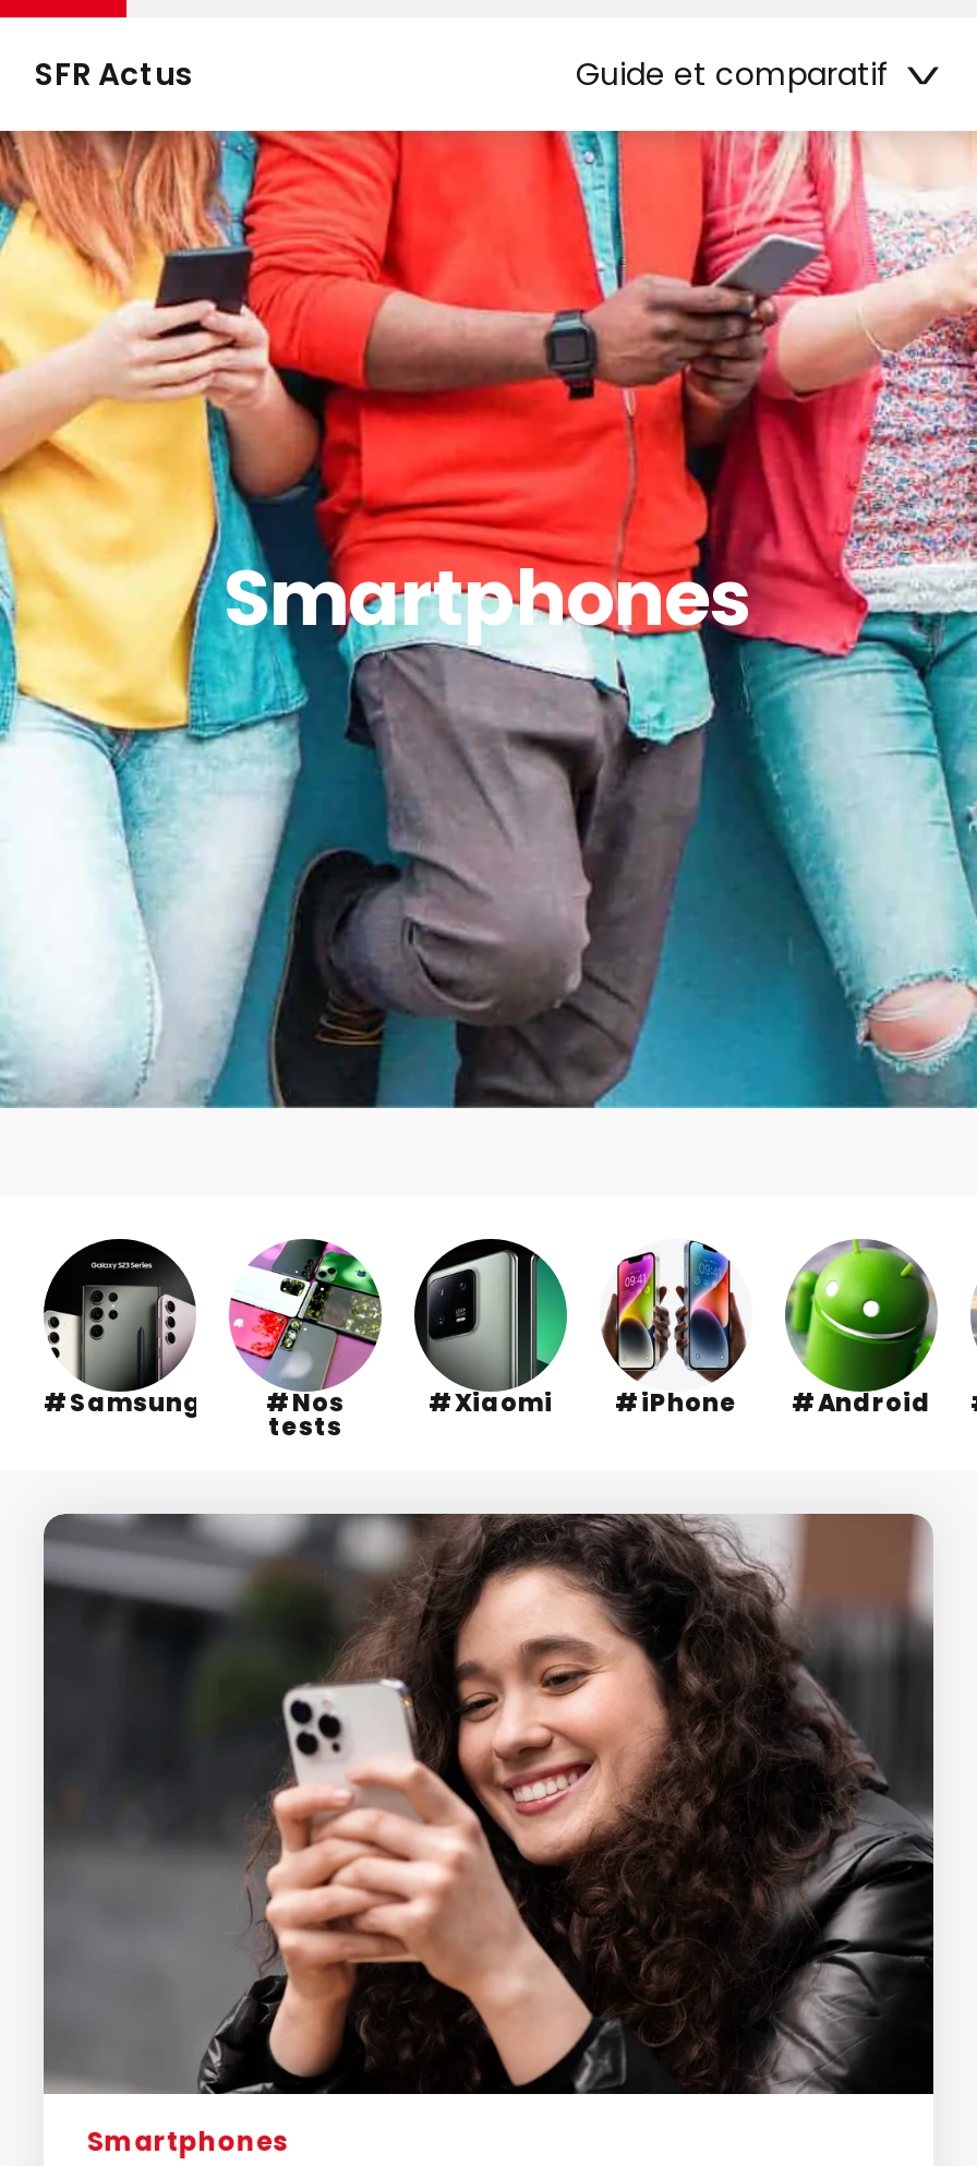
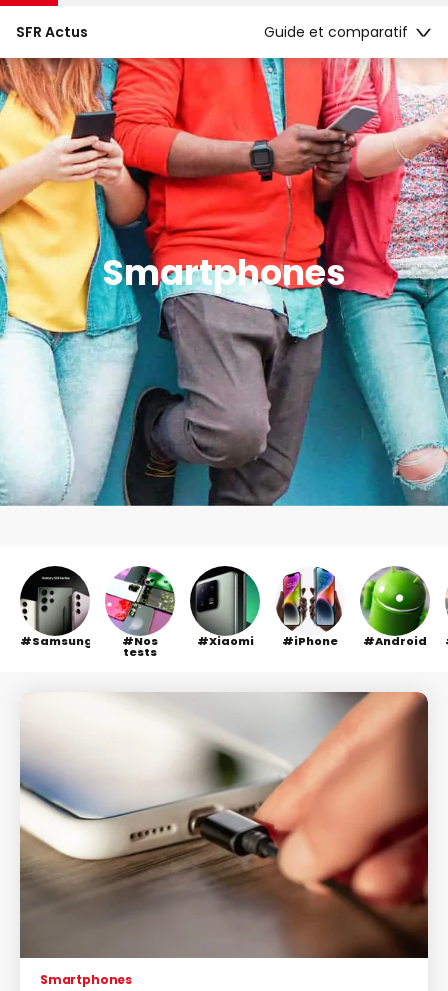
- [image]
+ [image]
